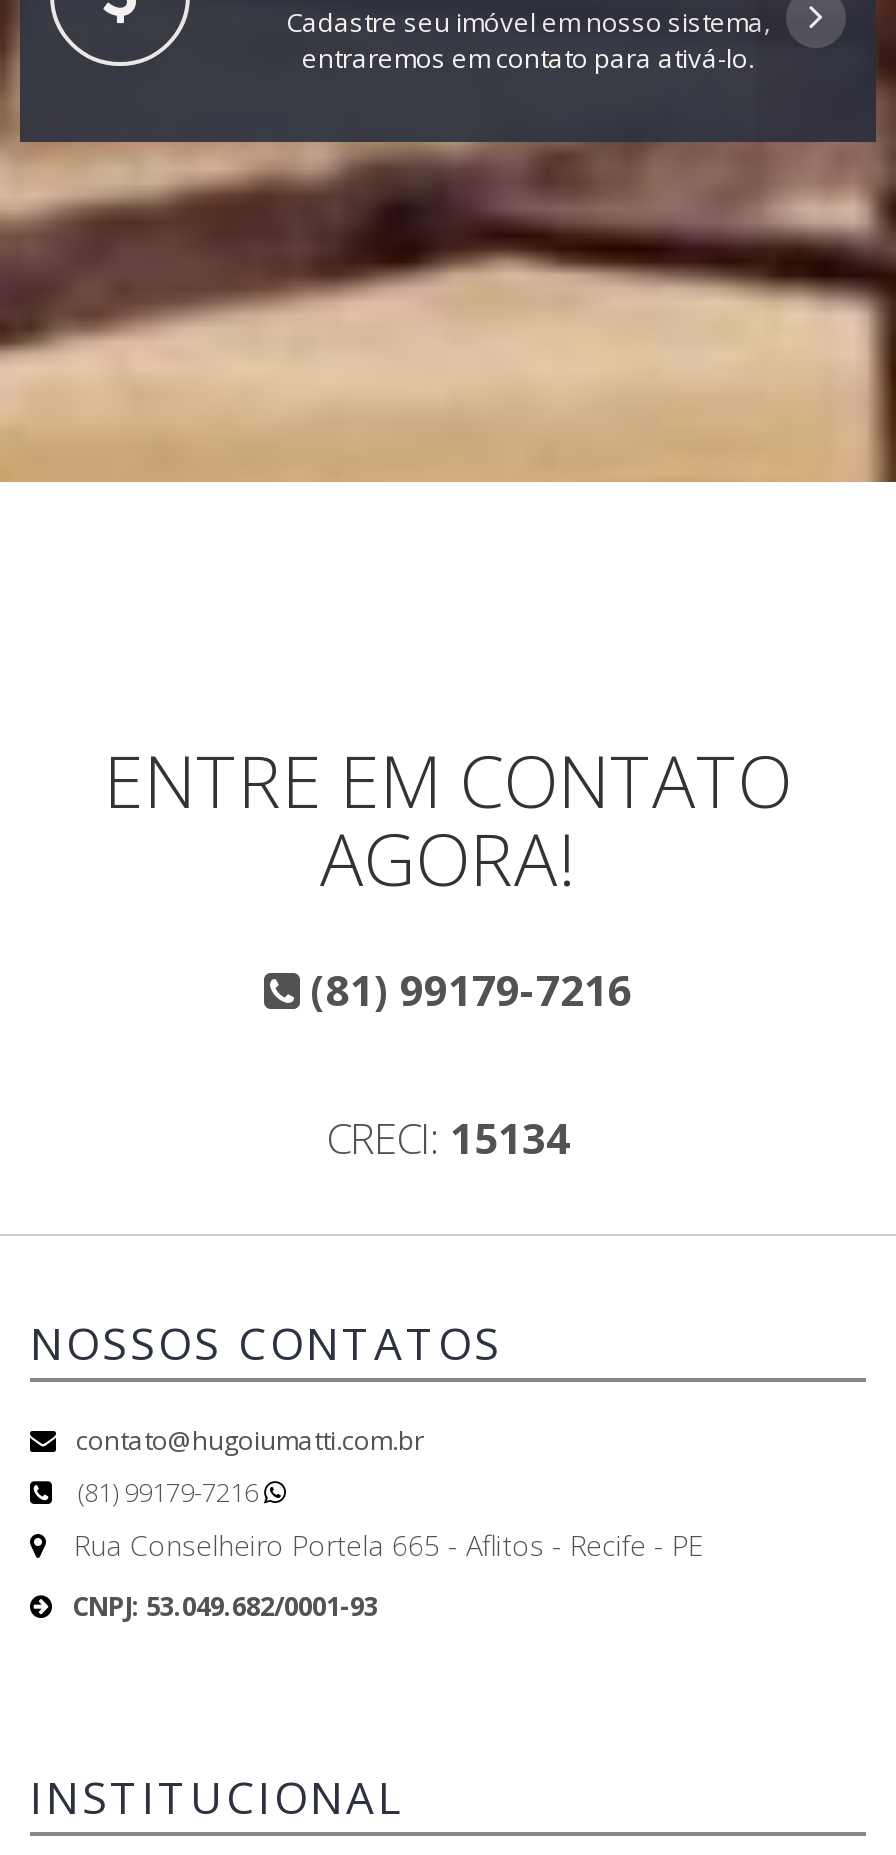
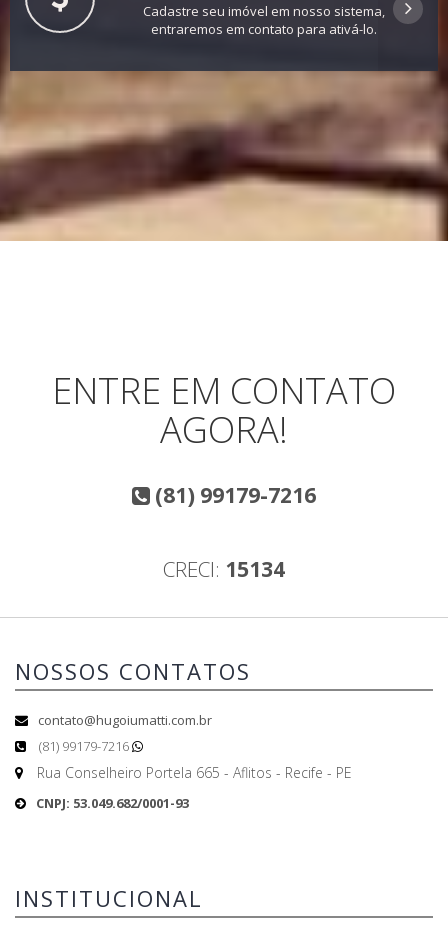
- [image]
+ [image]
